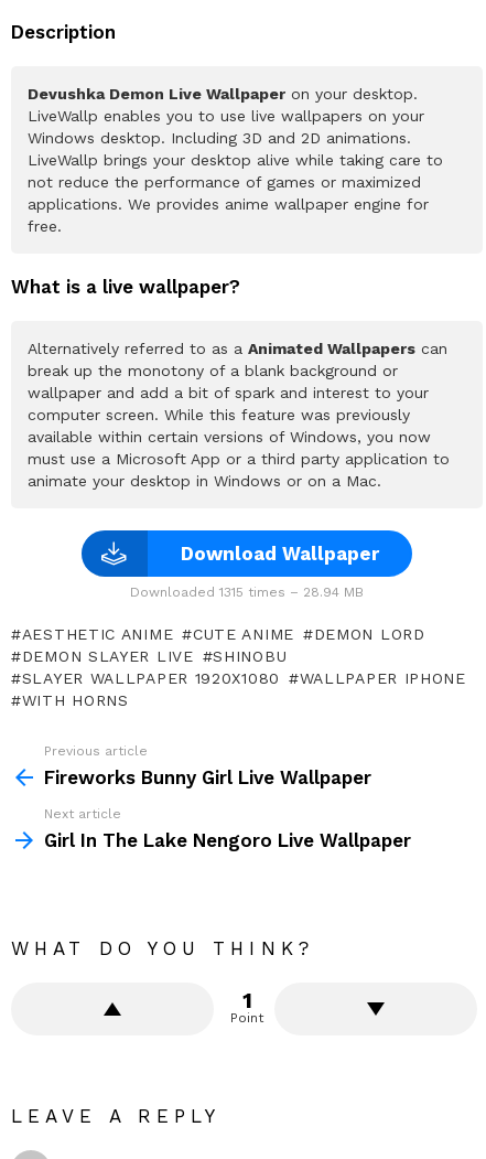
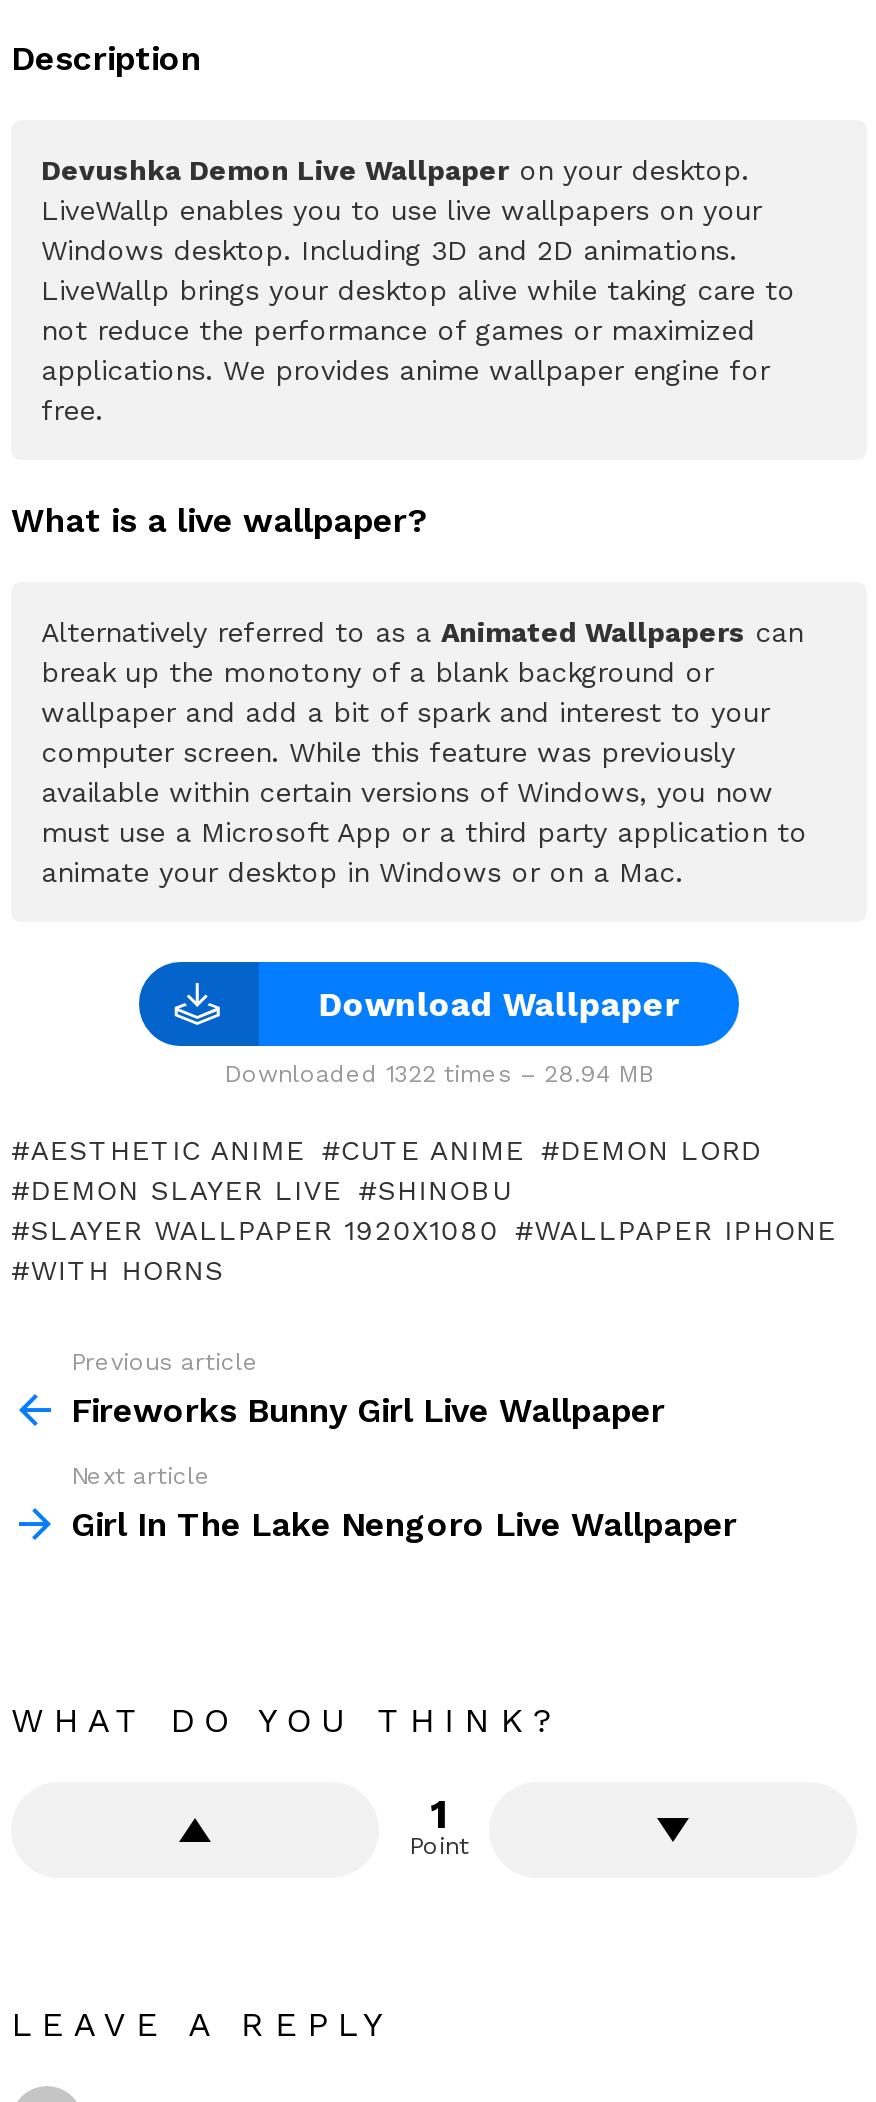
- Downloaded 1315 times – 28.94 MB
+ Downloaded 1322 times – 28.94 MB
